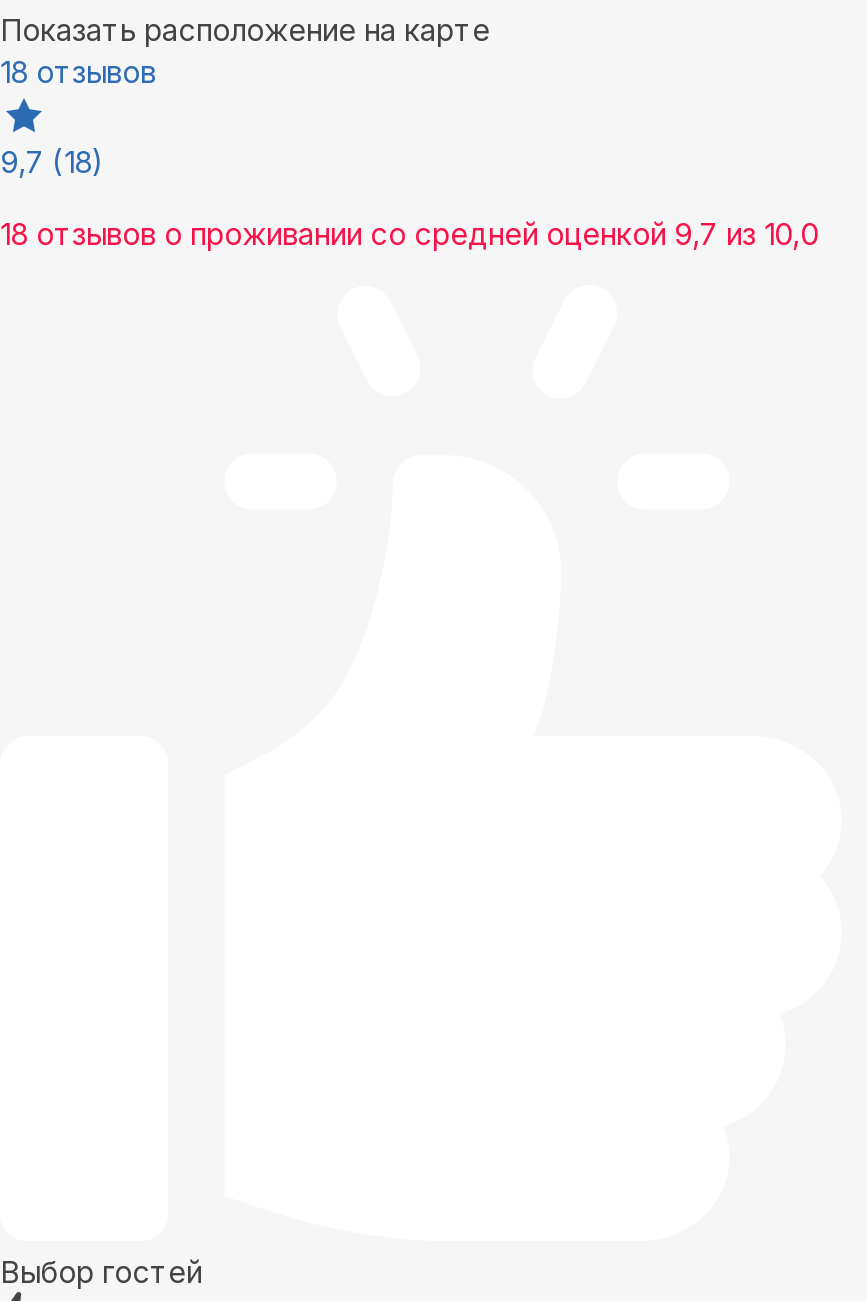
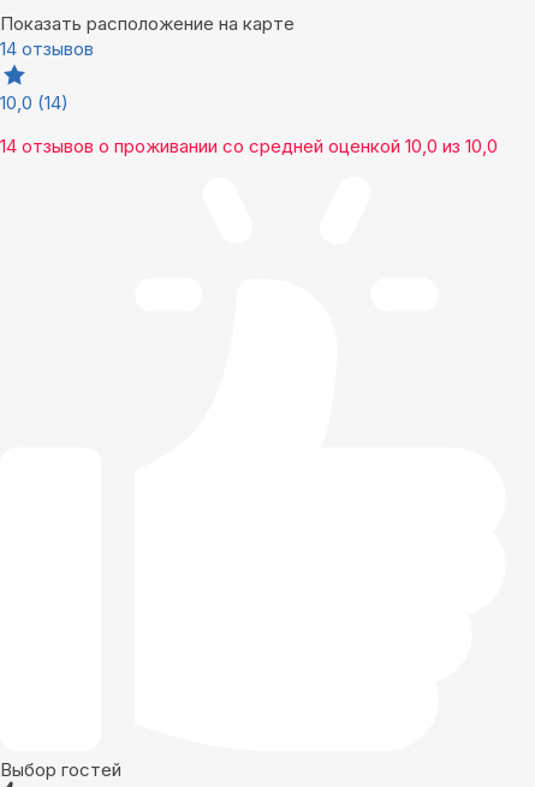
- 18 отзывов
+ 14 отзывов

- 9,7 (18)
+ 10,0 (14)

- 18 отзывов о проживании со средней оценкой 9,7 из 10,0
+ 14 отзывов о проживании со средней оценкой 10,0 из 10,0
